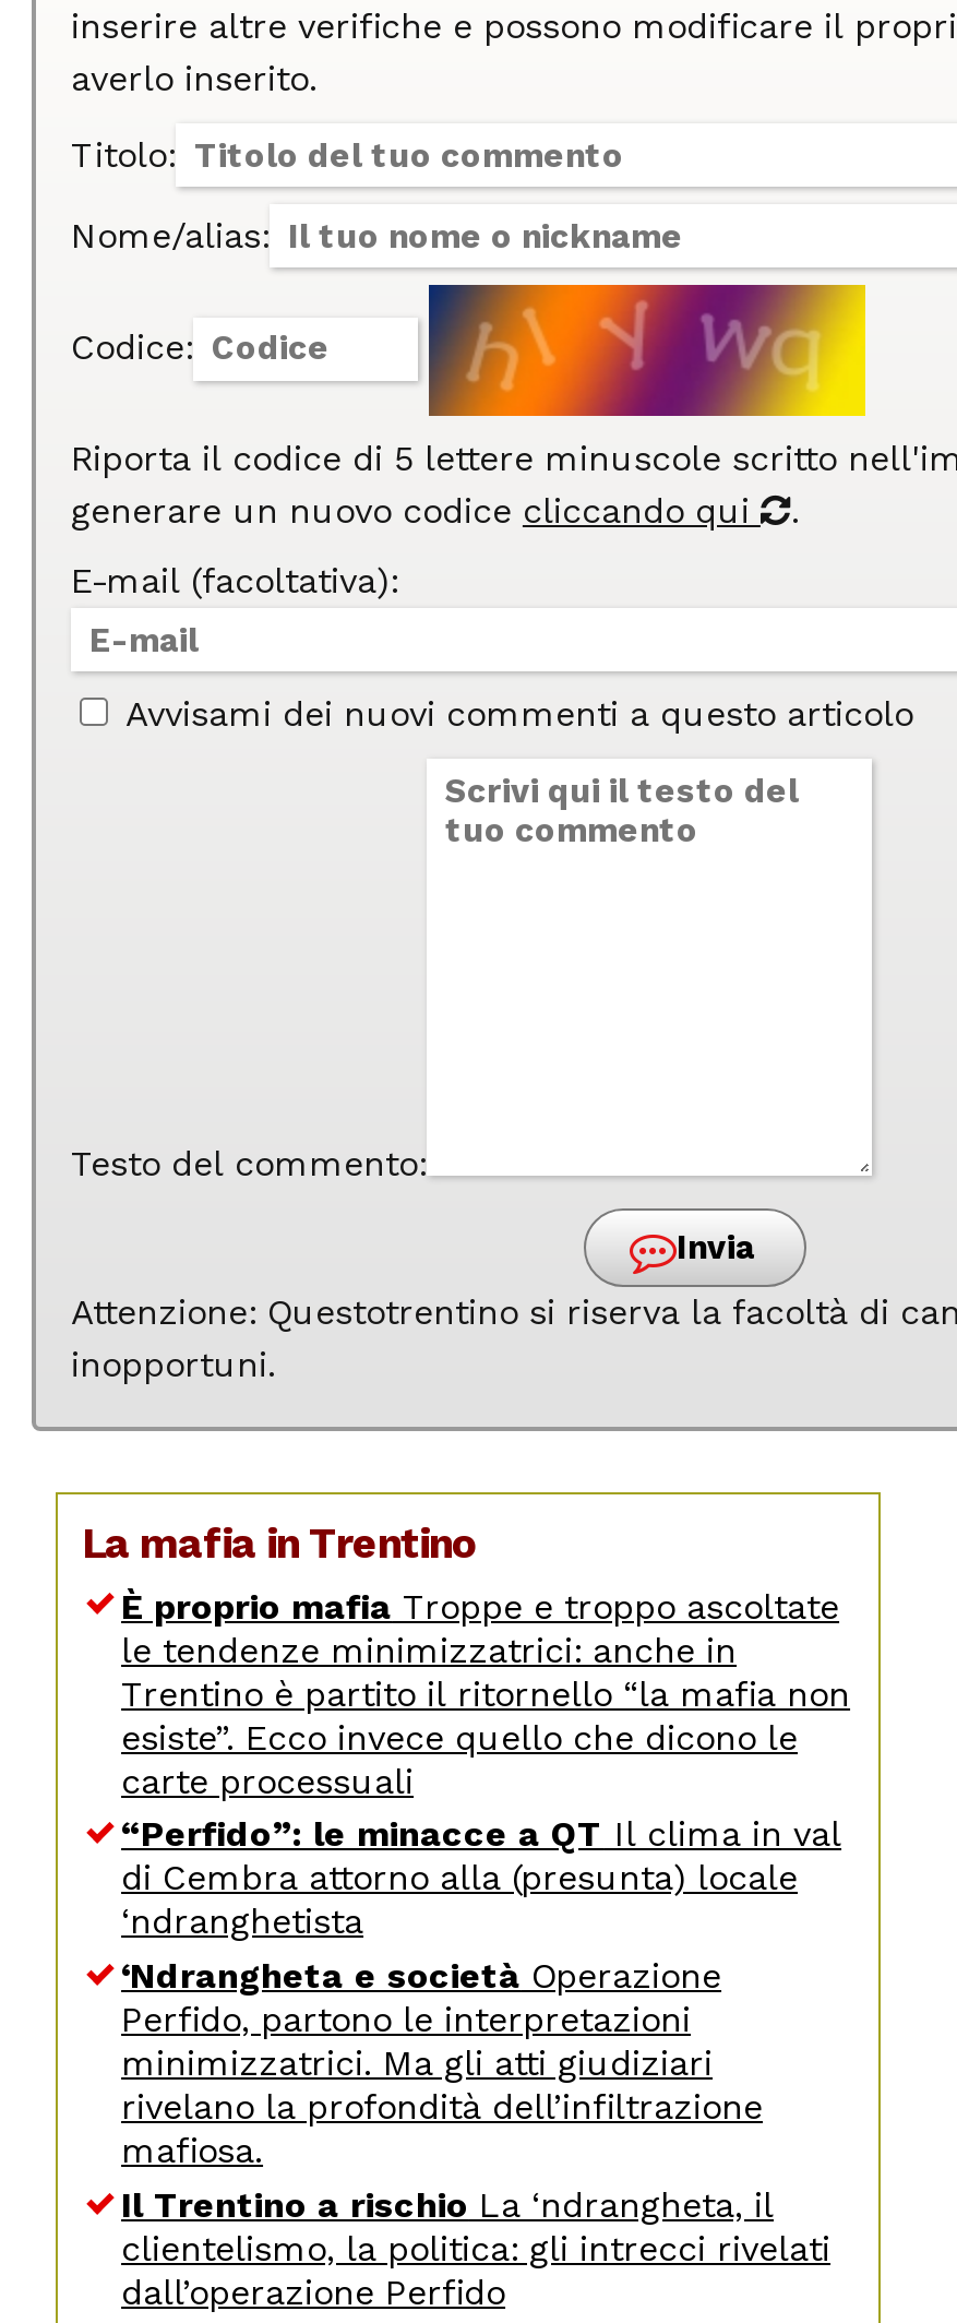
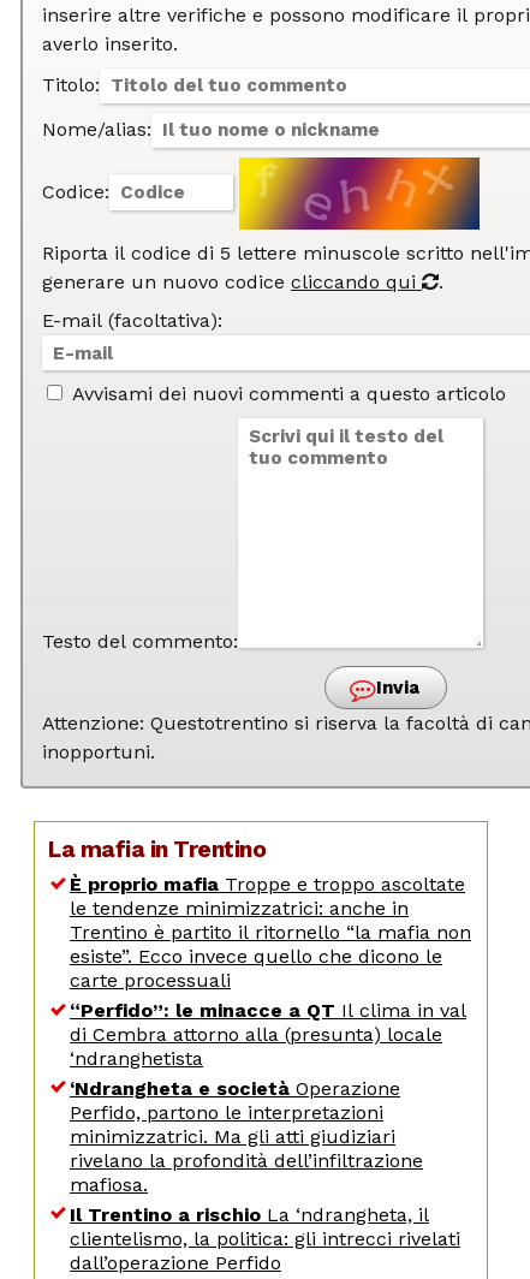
- [image]
+ [image]
